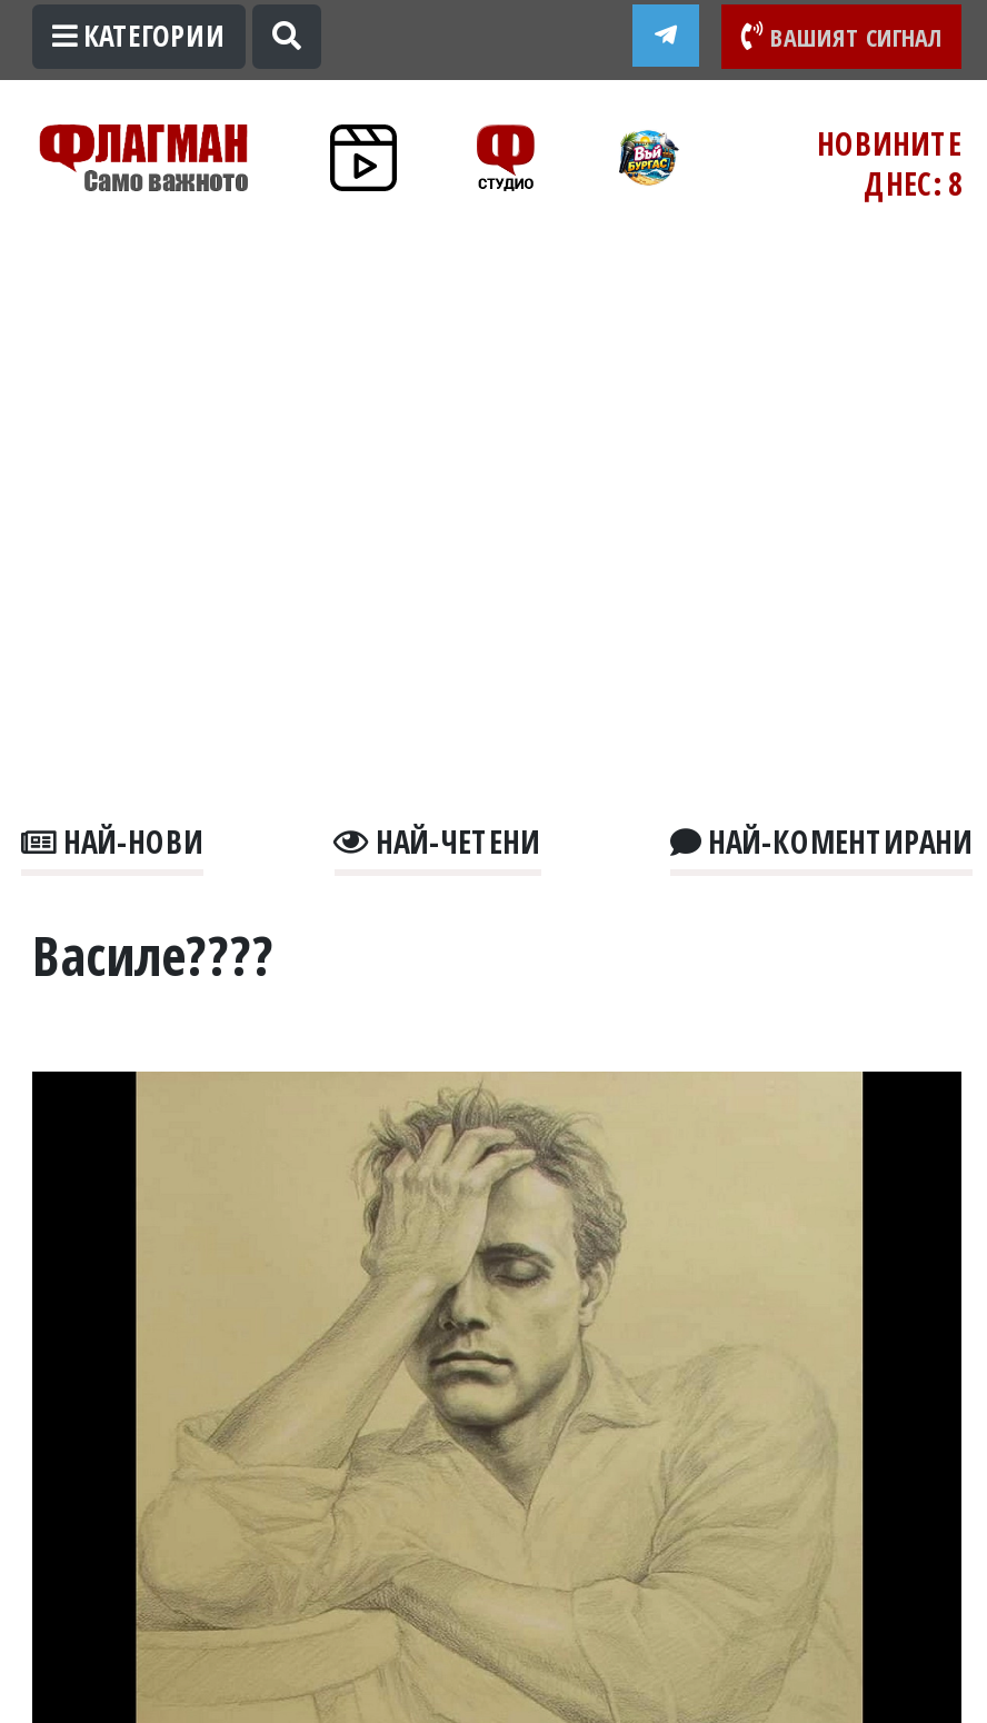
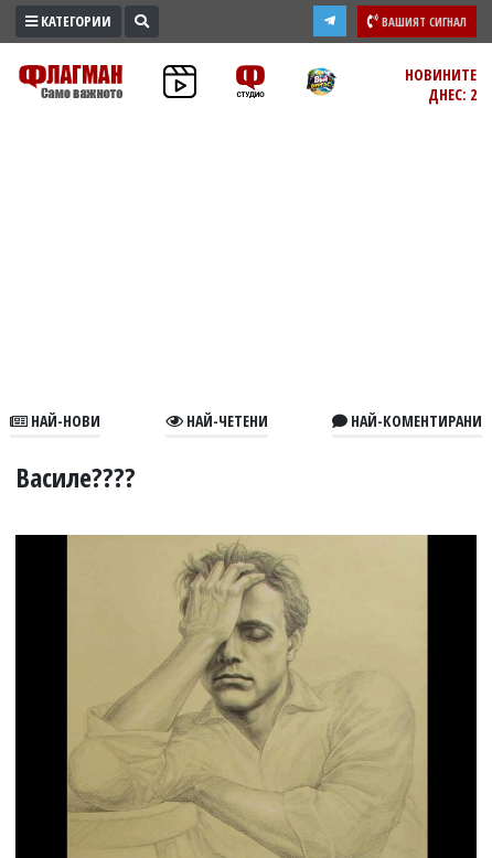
- ДНЕС: 8
+ ДНЕС: 2
